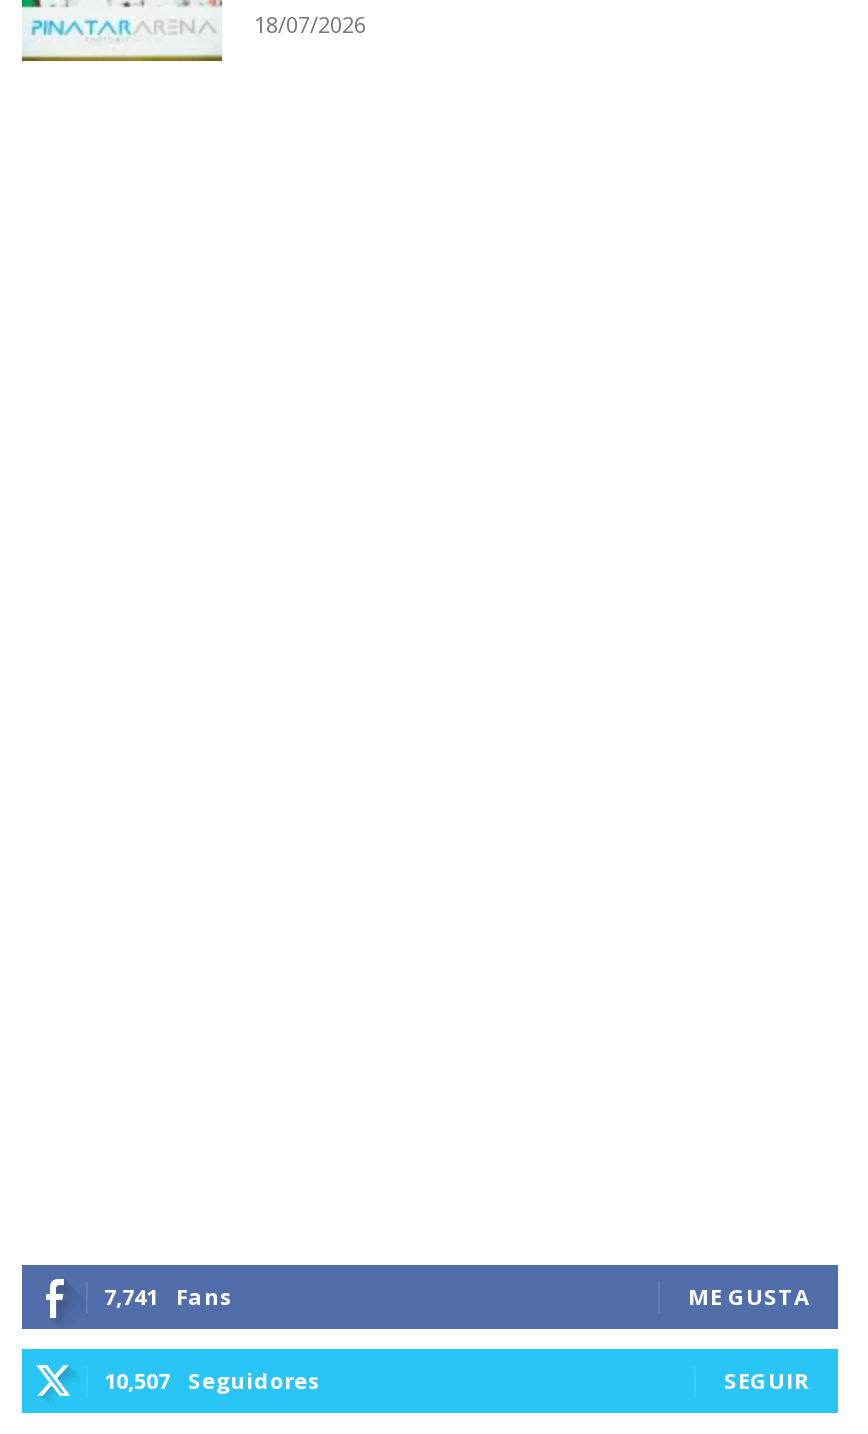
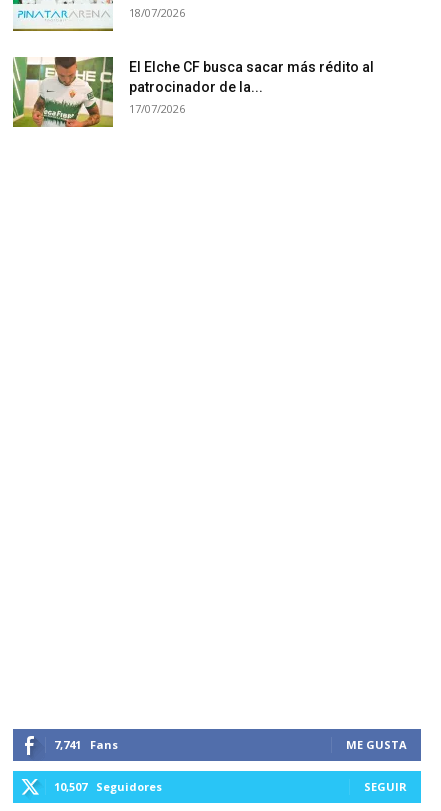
+ [image]
+ El Elche CF busca sacar más rédito al
+ patrocinador de la...
+ 17/07/2026
